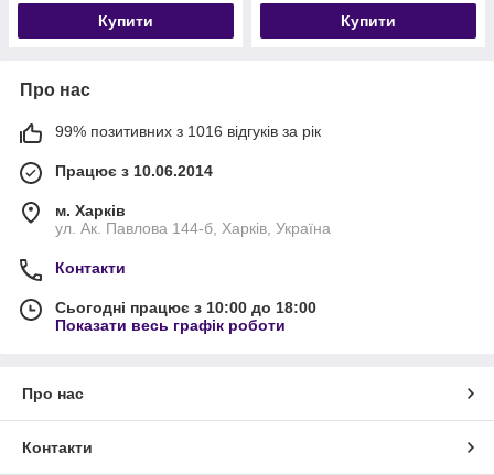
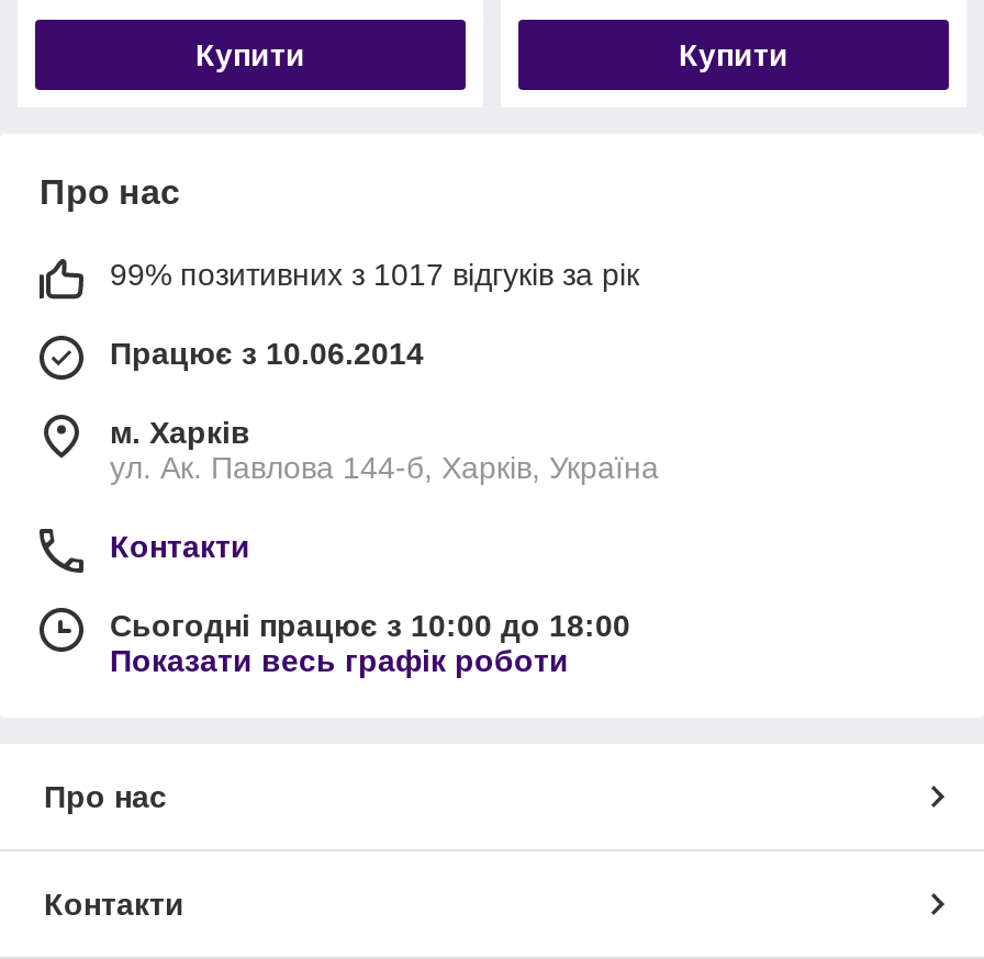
- 99% позитивних з 1016 відгуків за рік
+ 99% позитивних з 1017 відгуків за рік
